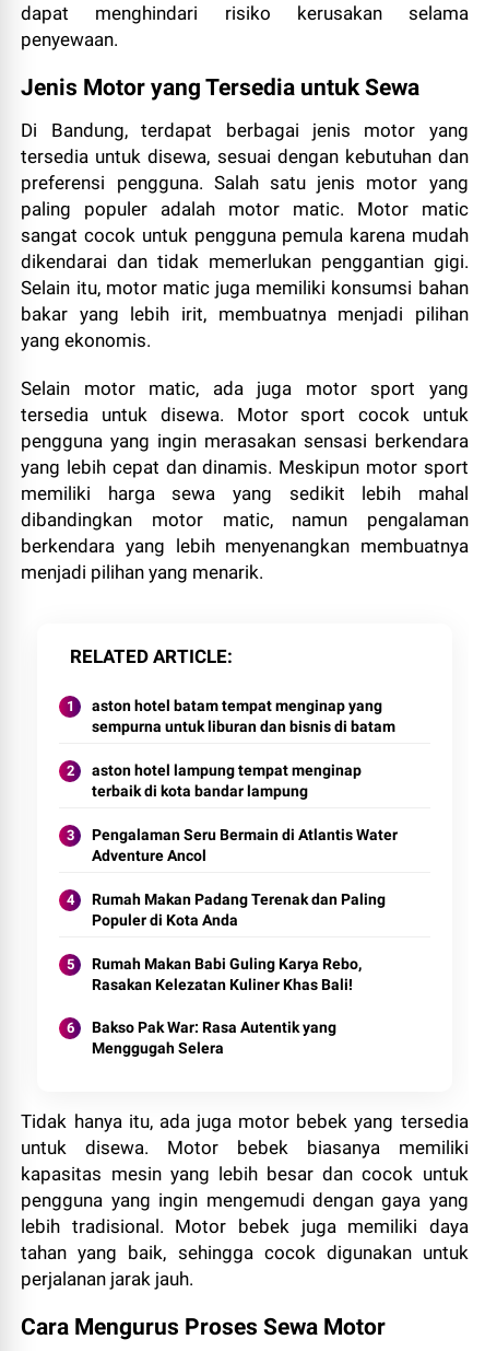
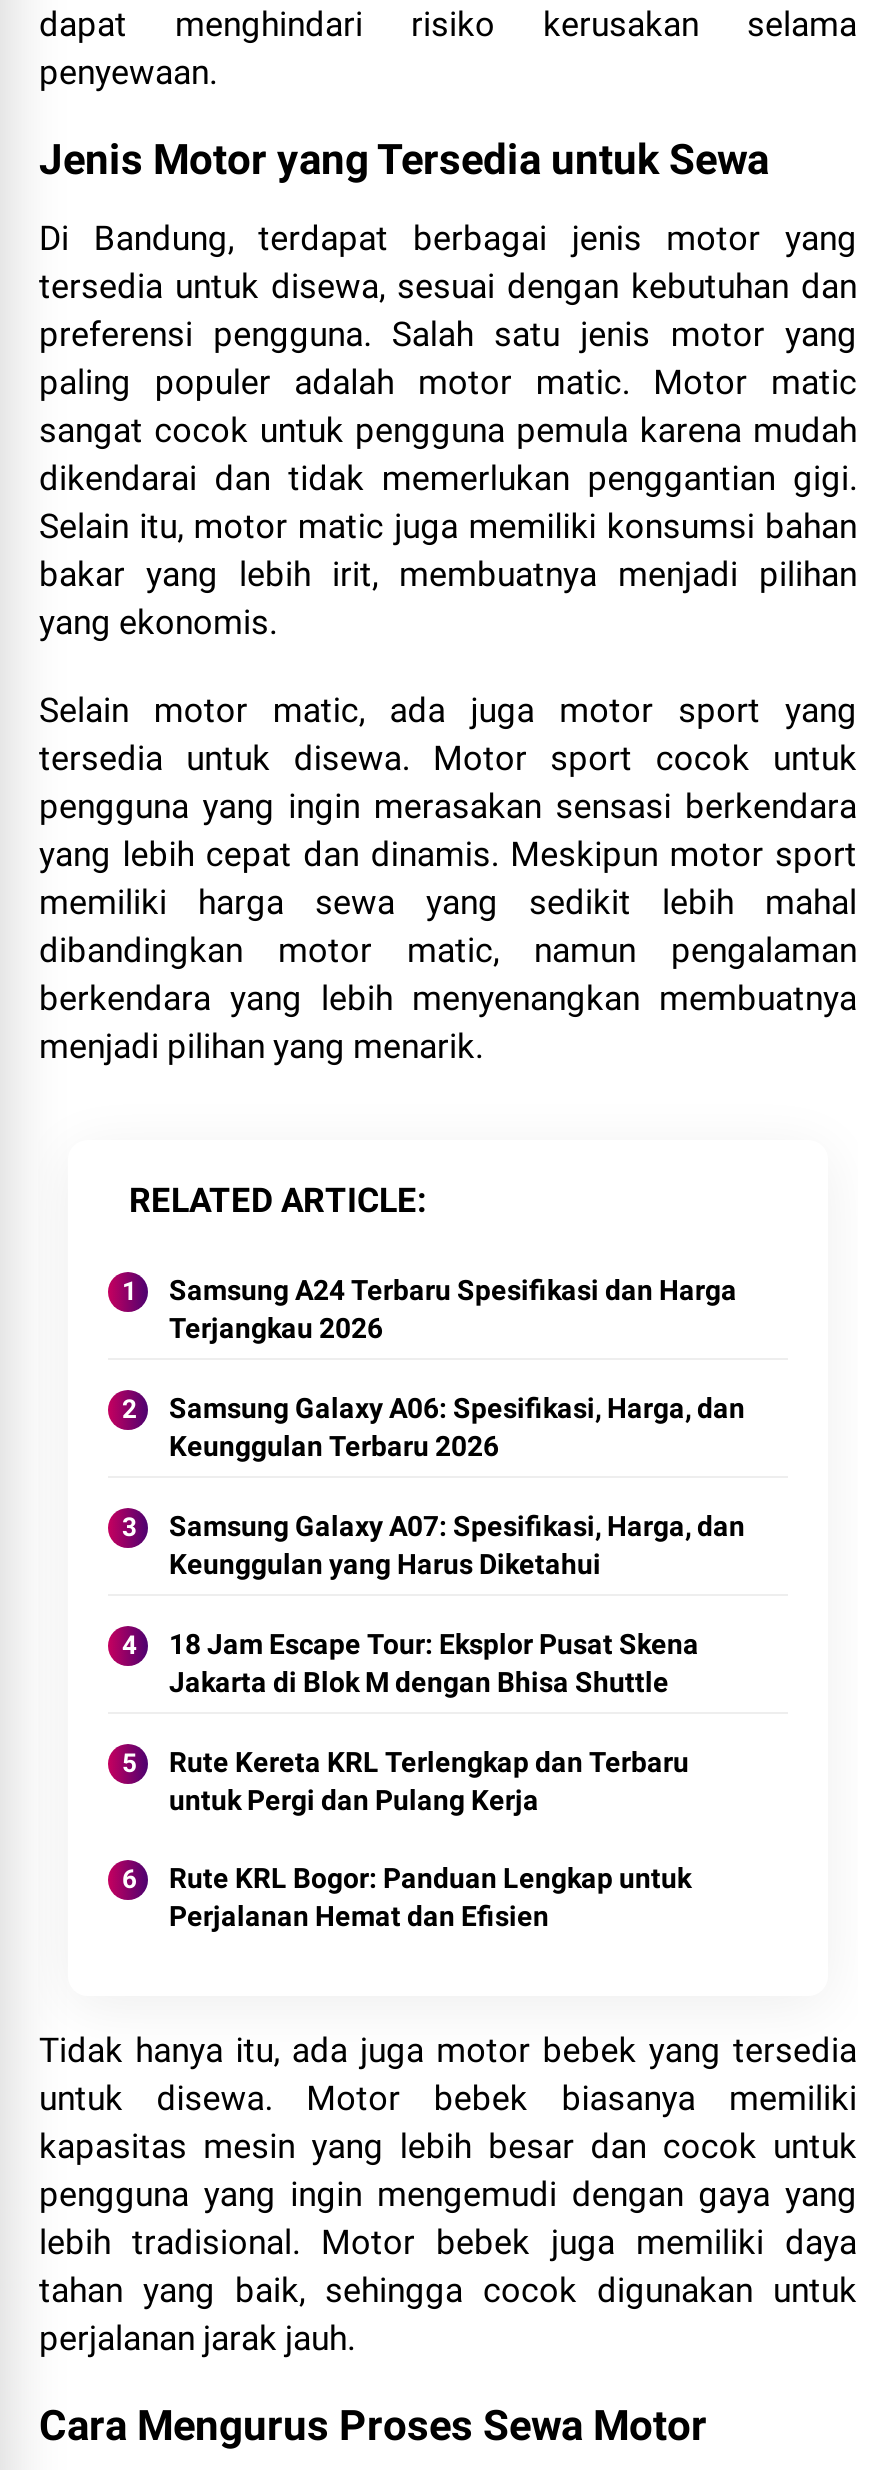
- aston hotel batam tempat menginap yang
- sempurna untuk liburan dan bisnis di batam
+ Samsung A24 Terbaru Spesifikasi dan Harga
+ Terjangkau 2026

- aston hotel lampung tempat menginap
- terbaik di kota bandar lampung
+ Samsung Galaxy A06: Spesifikasi, Harga, dan
+ Keunggulan Terbaru 2026

- Pengalaman Seru Bermain di Atlantis Water
- Adventure Ancol
+ Samsung Galaxy A07: Spesifikasi, Harga, dan
+ Keunggulan yang Harus Diketahui

- Rumah Makan Padang Terenak dan Paling
- Populer di Kota Anda
+ 18 Jam Escape Tour: Eksplor Pusat Skena
+ Jakarta di Blok M dengan Bhisa Shuttle

- Rumah Makan Babi Guling Karya Rebo,
- Rasakan Kelezatan Kuliner Khas Bali!
+ Rute Kereta KRL Terlengkap dan Terbaru
+ untuk Pergi dan Pulang Kerja

- Bakso Pak War: Rasa Autentik yang
- Menggugah Selera
+ Rute KRL Bogor: Panduan Lengkap untuk
+ Perjalanan Hemat dan Efisien
